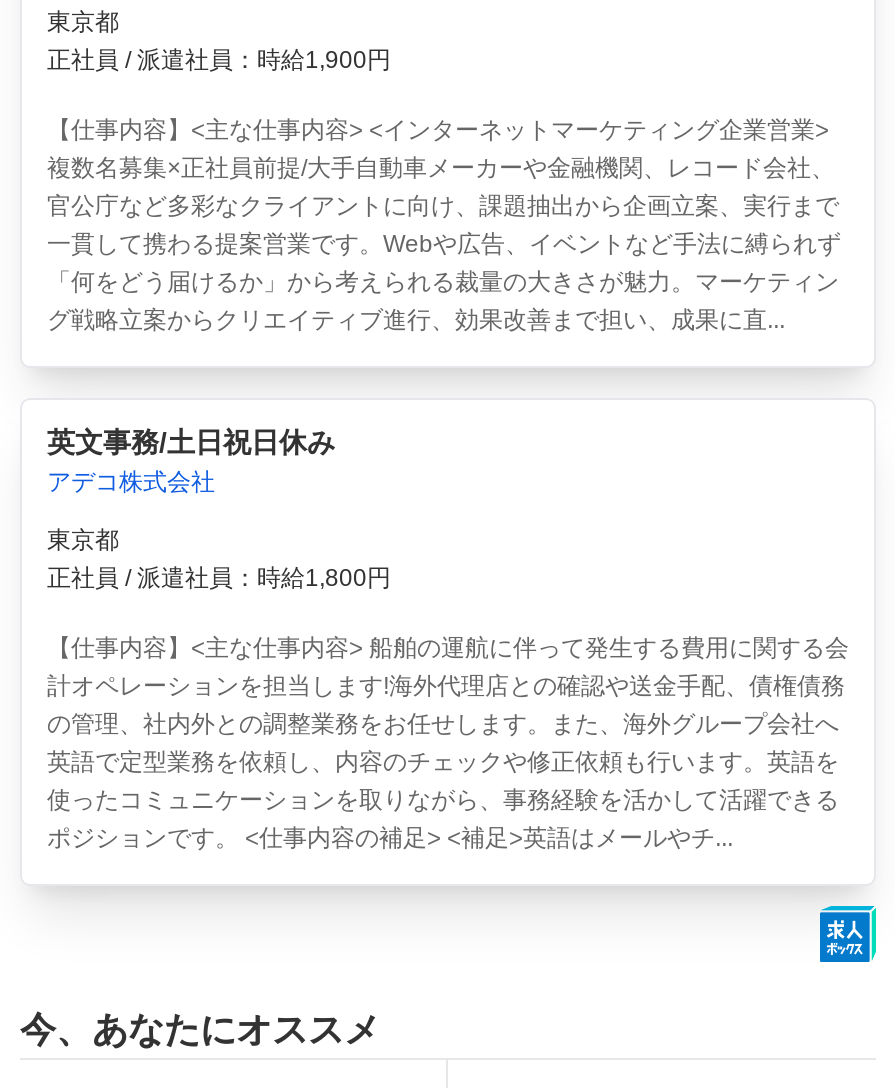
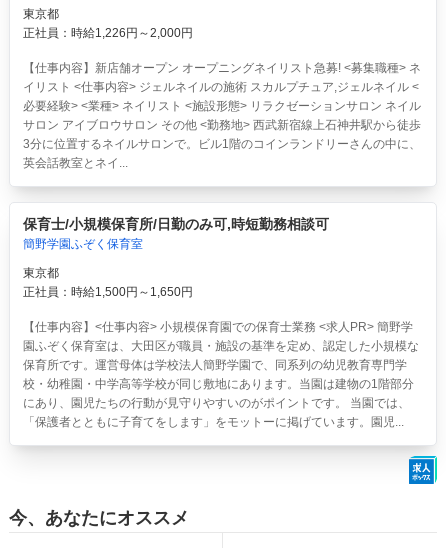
- 正社員 / 派遣社員：時給1,900円
+ 正社員：時給1,226円～2,000円

- 【仕事内容】<主な仕事内容> <インターネットマーケティング企業営業>
- 複数名募集×正社員前提/大手自動車メーカーや金融機関、レコード会社、
- 官公庁など多彩なクライアントに向け、課題抽出から企画立案、実行まで
- 一貫して携わる提案営業です。Webや広告、イベントなど手法に縛られず
- 「何をどう届けるか」から考えられる裁量の大きさが魅力。マーケティン
- グ戦略立案からクリエイティブ進行、効果改善まで担い、成果に直...
+ 【仕事内容】新店舗オープン オープニングネイリスト急募! <募集職種> ネ
+ イリスト <仕事内容> ジェルネイルの施術 スカルプチュア,ジェルネイル <
+ 必要経験> <業種> ネイリスト <施設形態> リラクゼーションサロン ネイル
+ サロン アイブロウサロン その他 <勤務地> 西武新宿線上石神井駅から徒歩
+ 3分に位置するネイルサロンで。ビル1階のコインランドリーさんの中に、
+ 英会話教室とネイ...

- 英文事務/土日祝日休み
- アデコ株式会社
+ 保育士/小規模保育所/日勤のみ可,時短勤務相談可
+ 簡野学園ふぞく保育室

- 正社員 / 派遣社員：時給1,800円
+ 正社員：時給1,500円～1,650円

- 【仕事内容】<主な仕事内容> 船舶の運航に伴って発生する費用に関する会
- 計オペレーションを担当します!海外代理店との確認や送金手配、債権債務
- の管理、社内外との調整業務をお任せします。また、海外グループ会社へ
- 英語で定型業務を依頼し、内容のチェックや修正依頼も行います。英語を
- 使ったコミュニケーションを取りながら、事務経験を活かして活躍できる
- ポジションです。 <仕事内容の補足> <補足>英語はメールやチ...
+ 【仕事内容】<仕事内容> 小規模保育園での保育士業務 <求人PR> 簡野学
+ 園ふぞく保育室は、大田区が職員・施設の基準を定め、認定した小規模な
+ 保育所です。運営母体は学校法人簡野学園で、同系列の幼児教育専門学
+ 校・幼稚園・中学高等学校が同じ敷地にあります。当園は建物の1階部分
+ にあり、園児たちの行動が見守りやすいのがポイントです。 当園では、
+ 「保護者とともに子育てをします」をモットーに掲げています。園児...
